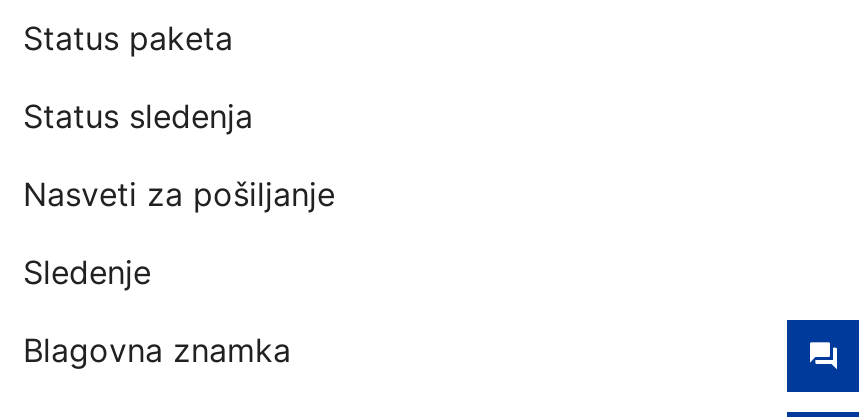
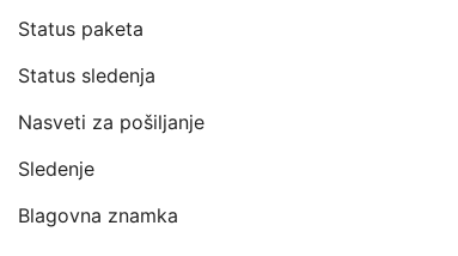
- [image]
